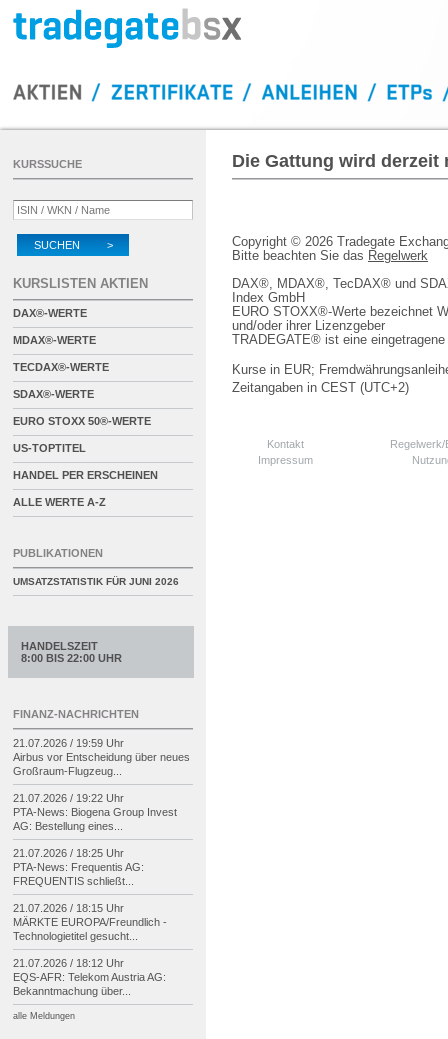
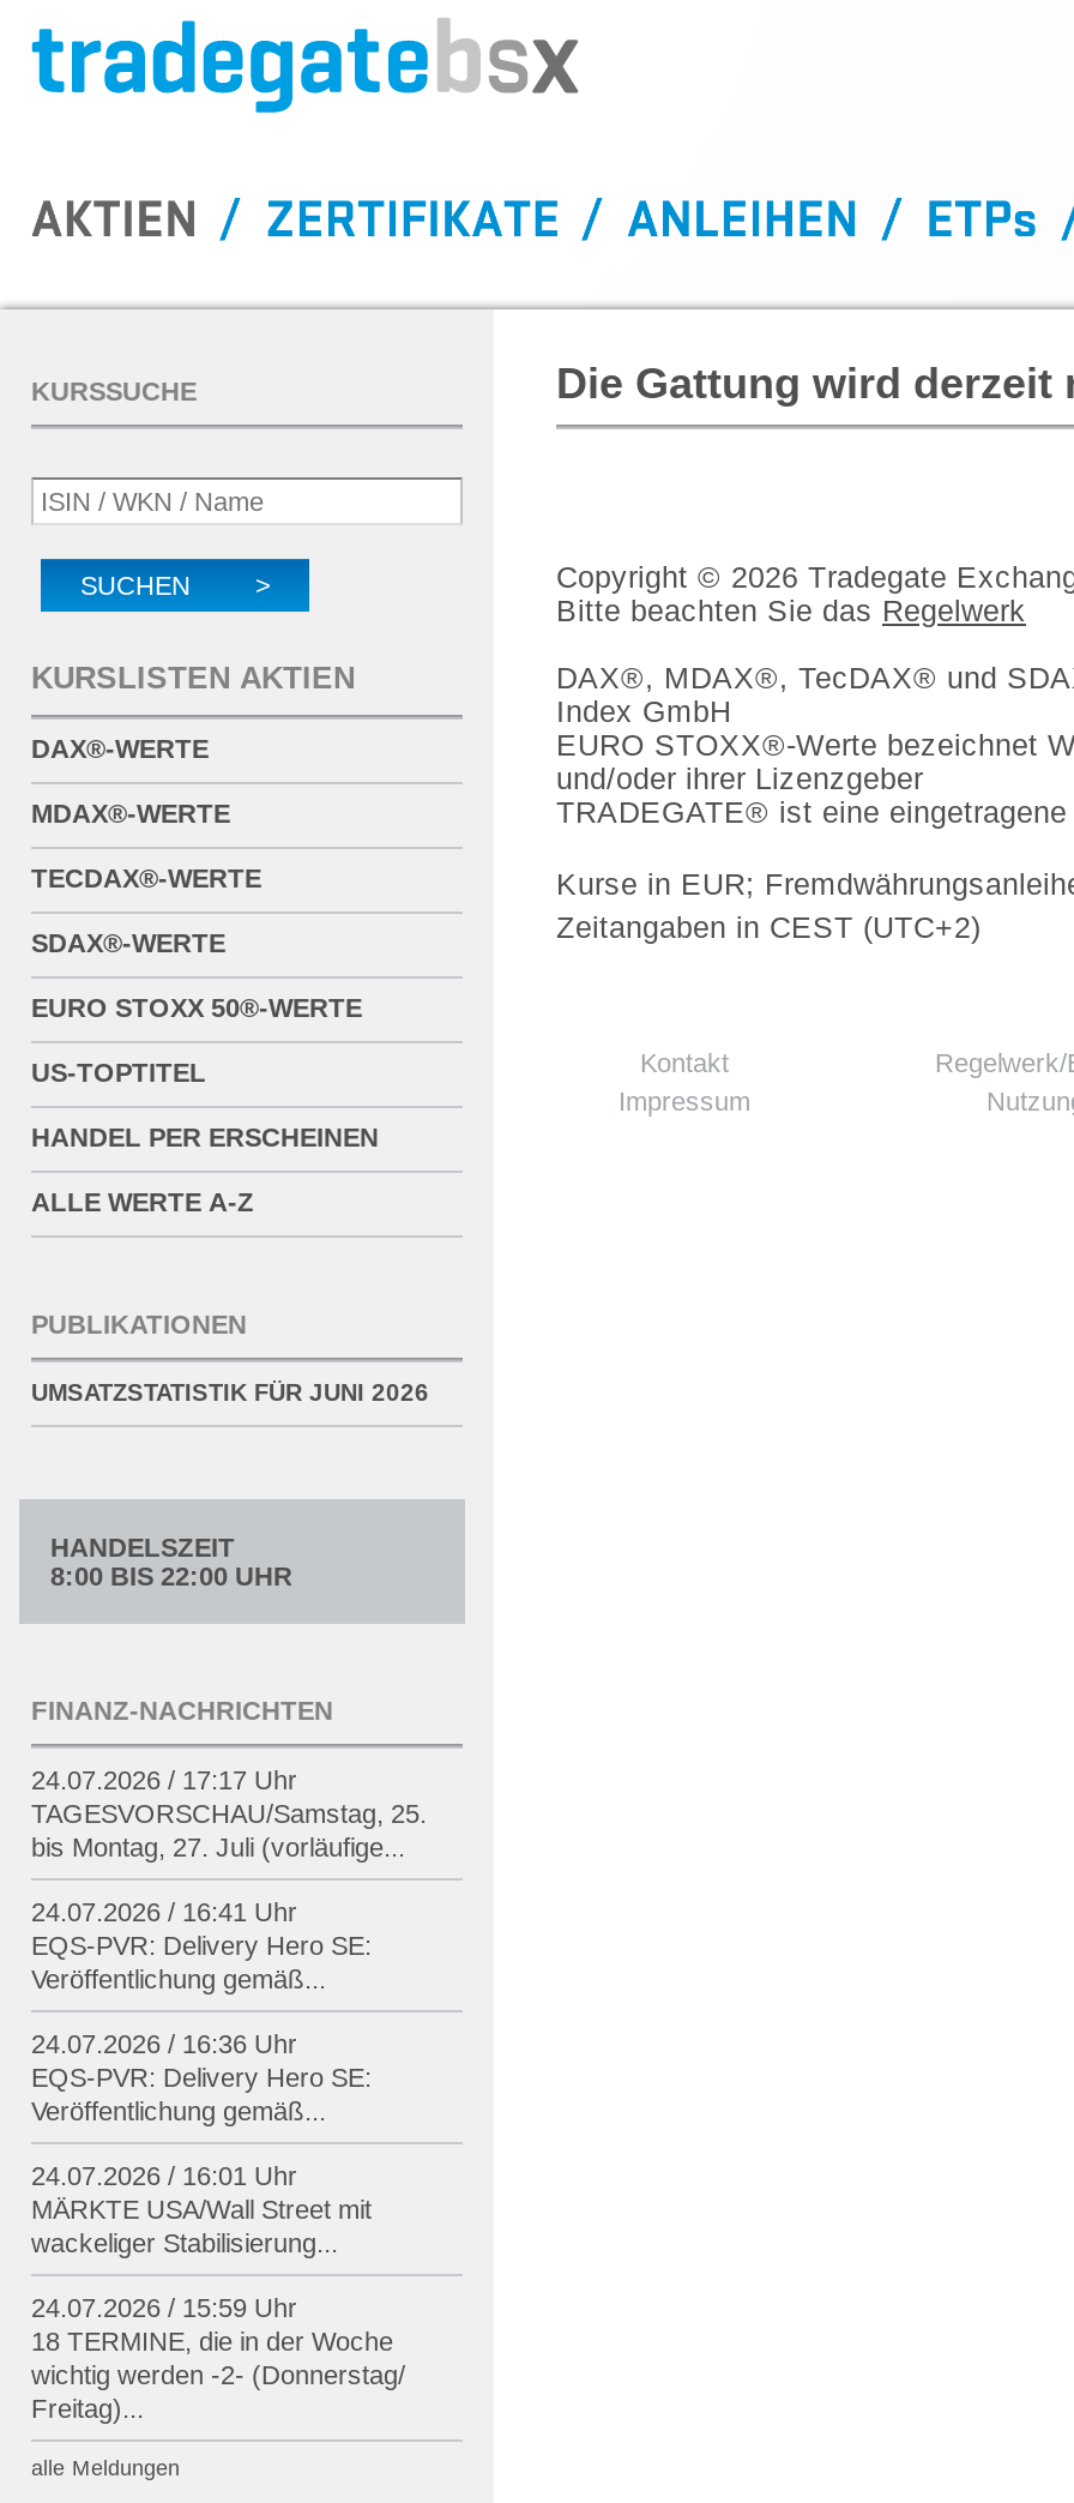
- 21.07.2026 / 19:59 Uhr
- Airbus vor Entscheidung über neues
- Großraum-Flugzeug...
+ 24.07.2026 / 17:17 Uhr
+ TAGESVORSCHAU/Samstag, 25.
+ bis Montag, 27. Juli (vorläufige...

- 21.07.2026 / 19:22 Uhr
- PTA-News: Biogena Group Invest
- AG: Bestellung eines...
+ 24.07.2026 / 16:41 Uhr
+ EQS-PVR: Delivery Hero SE:
+ Veröffentlichung gemäß...

- 21.07.2026 / 18:25 Uhr
- PTA-News: Frequentis AG:
- FREQUENTIS schließt...
+ 24.07.2026 / 16:36 Uhr
+ EQS-PVR: Delivery Hero SE:
+ Veröffentlichung gemäß...

- 21.07.2026 / 18:15 Uhr
- MÄRKTE EUROPA/Freundlich -
- Technologietitel gesucht...
+ 24.07.2026 / 16:01 Uhr
+ MÄRKTE USA/Wall Street mit
+ wackeliger Stabilisierung...

- 21.07.2026 / 18:12 Uhr
- EQS-AFR: Telekom Austria AG:
- Bekanntmachung über...
+ 24.07.2026 / 15:59 Uhr
+ 18 TERMINE, die in der Woche
+ wichtig werden -2- (Donnerstag/
+ Freitag)...
